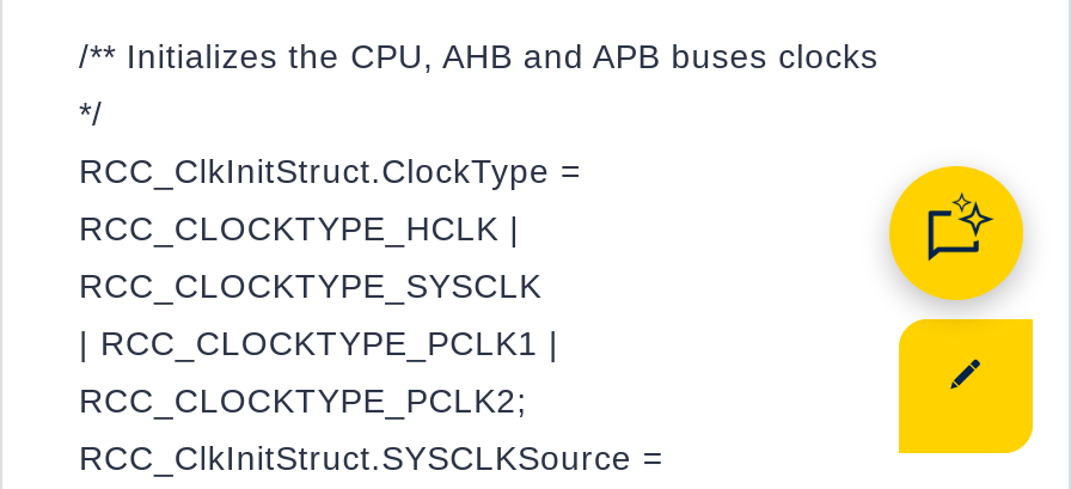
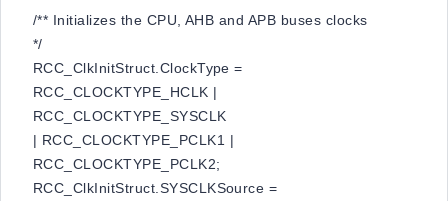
- [image]
